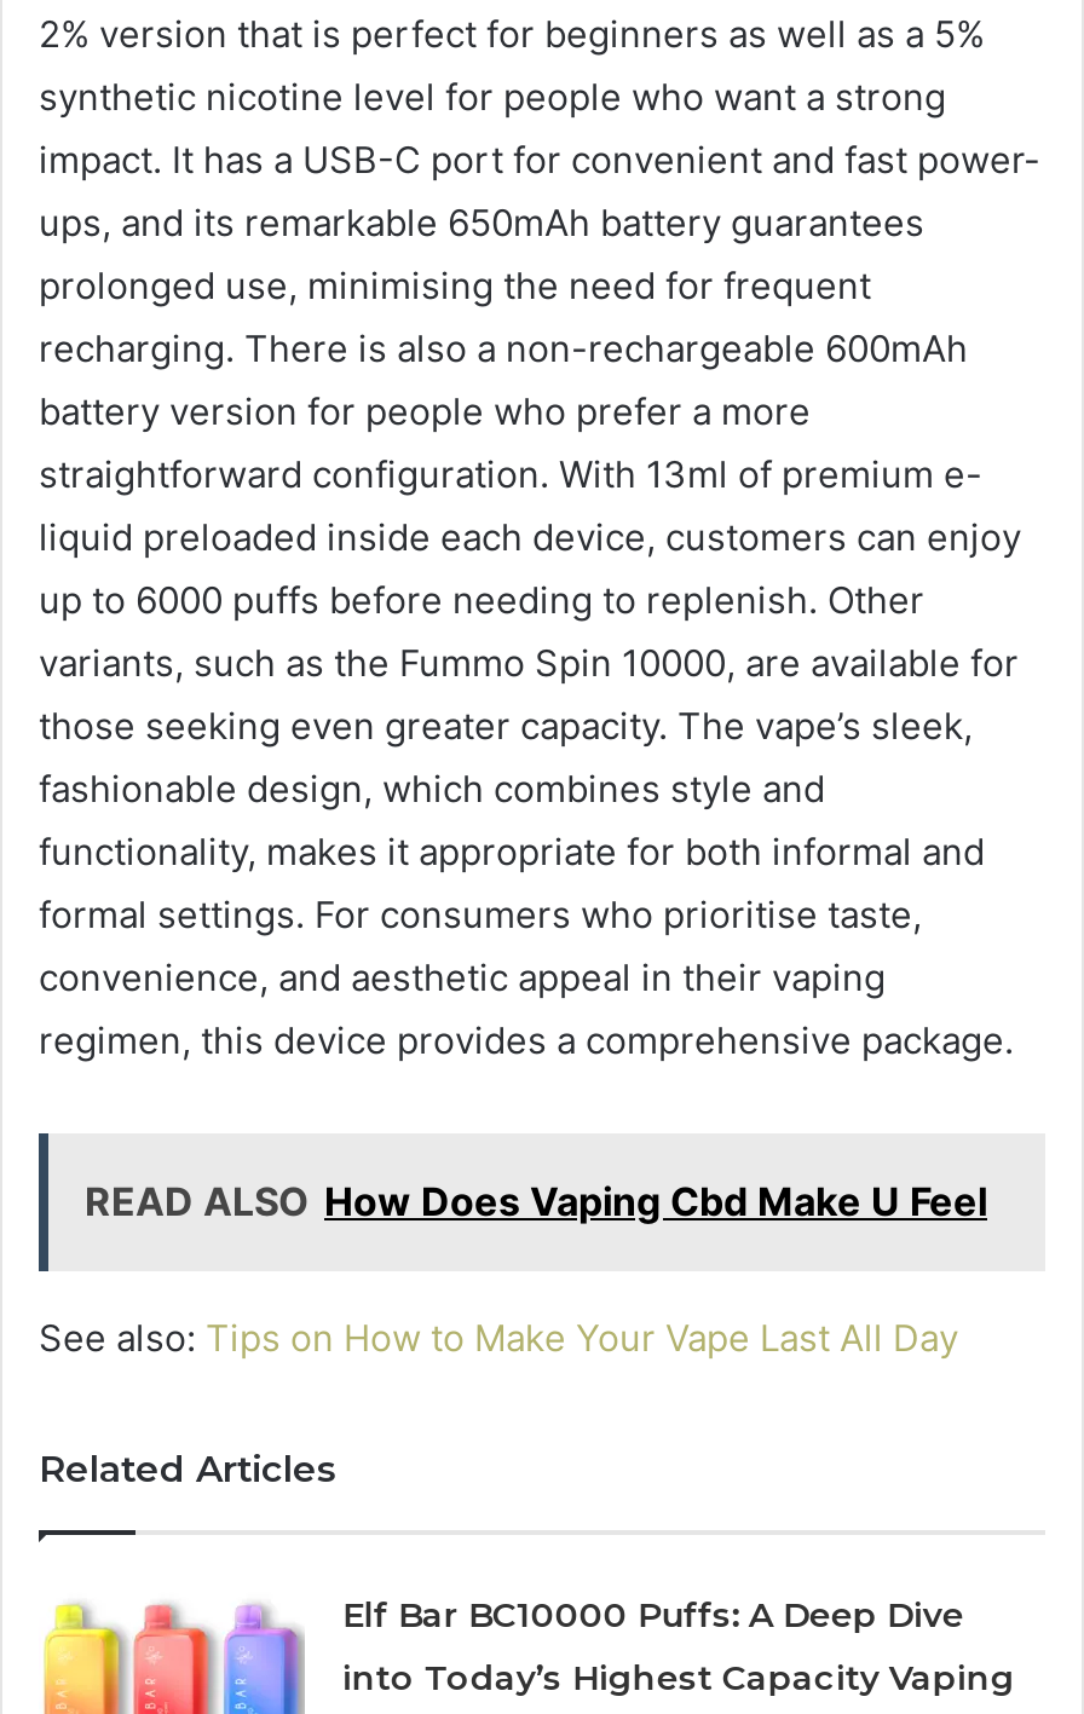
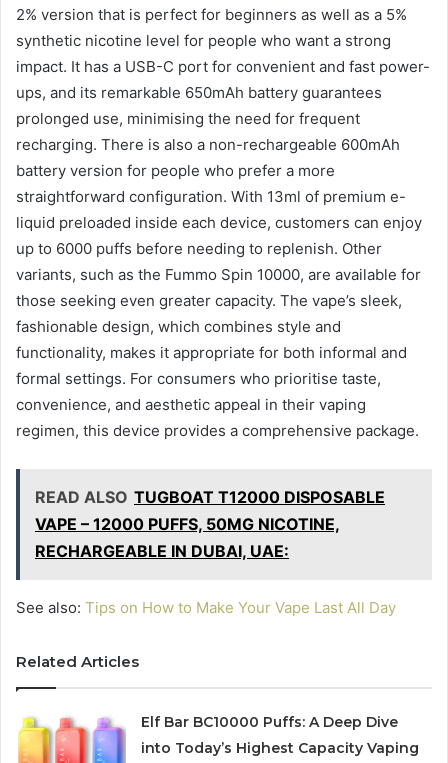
- READ ALSO How Does Vaping Cbd Make U Feel
+ READ ALSO TUGBOAT T12000 DISPOSABLE
+ VAPE – 12000 PUFFS, 50MG NICOTINE,
+ RECHARGEABLE IN DUBAI, UAE:
